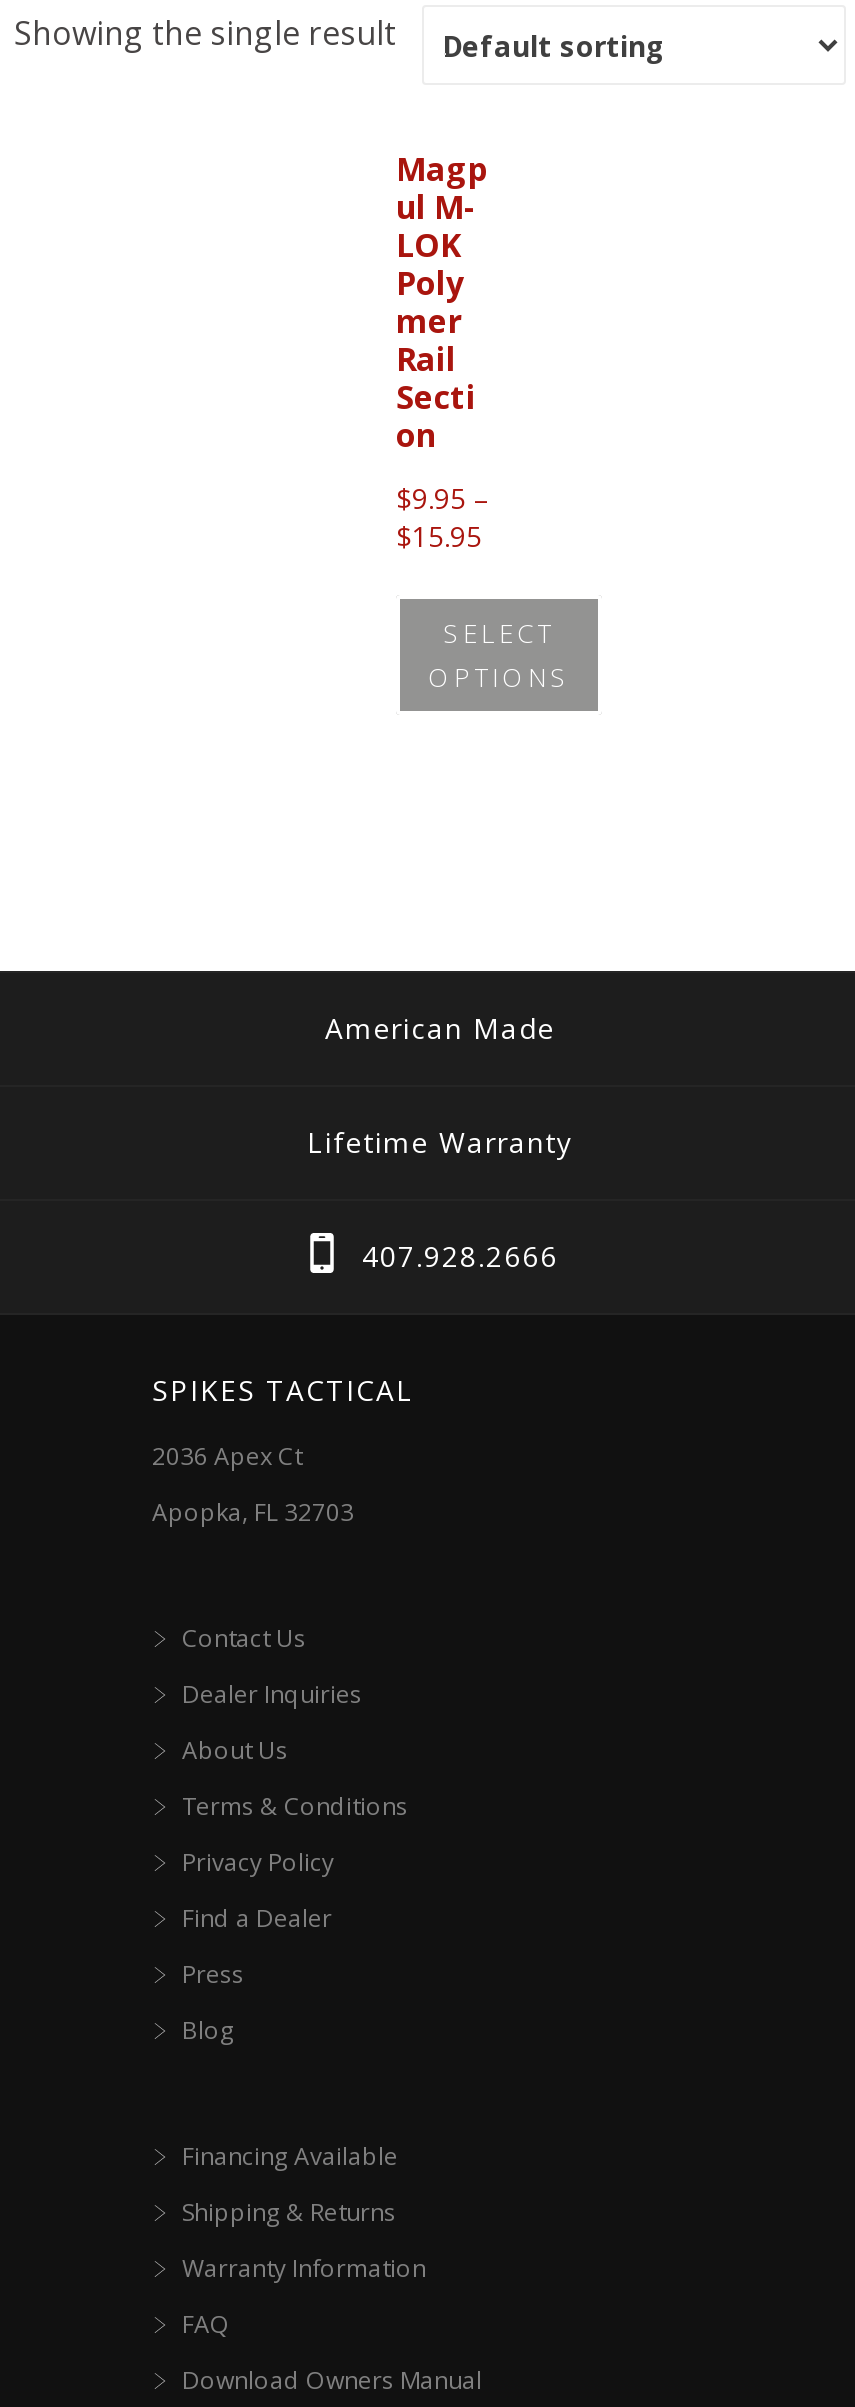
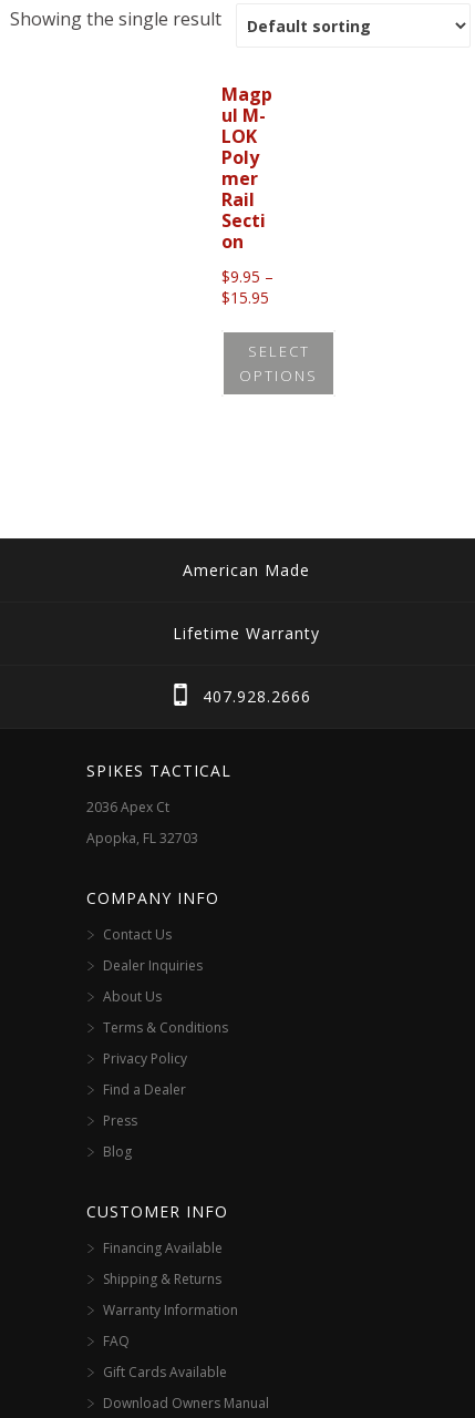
+ COMPANY INFO

+ CUSTOMER INFO

+ Gift Cards Available
